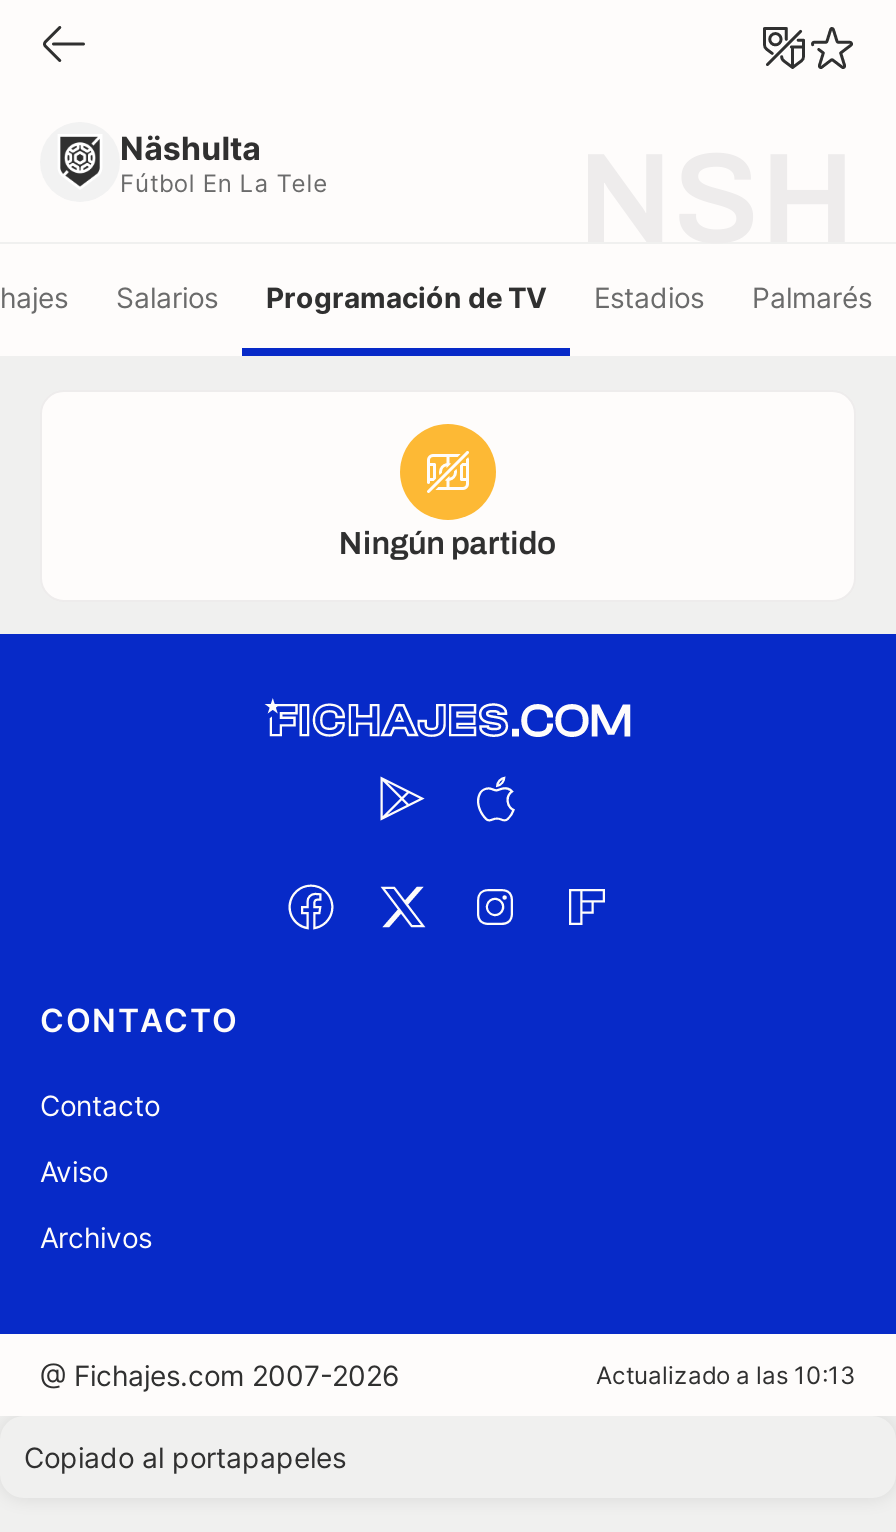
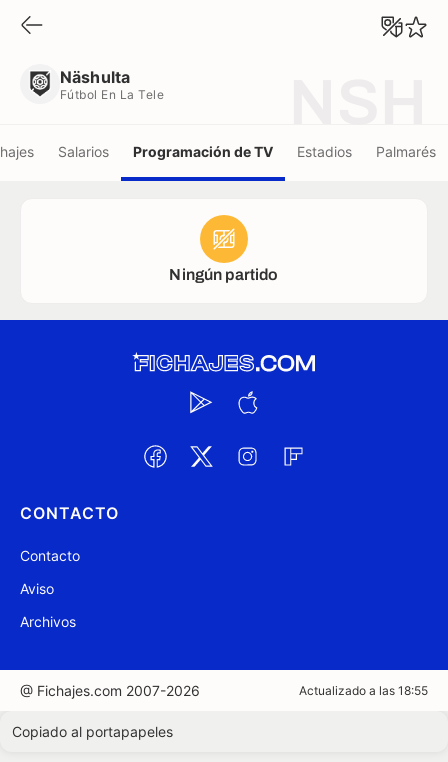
- Actualizado a las 10:13
+ Actualizado a las 18:55
